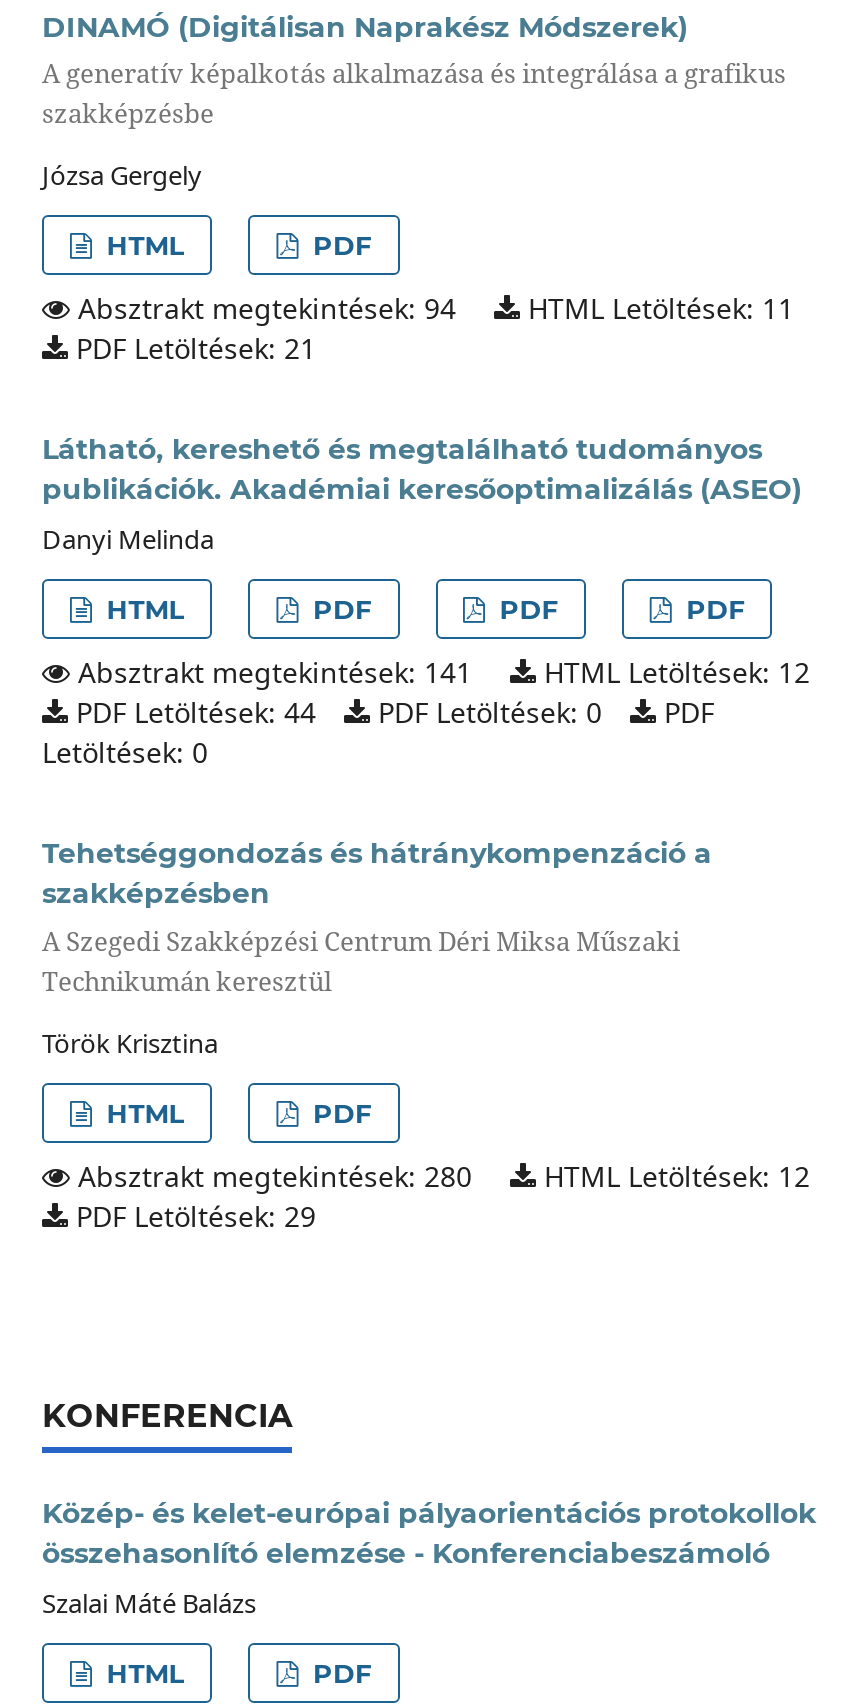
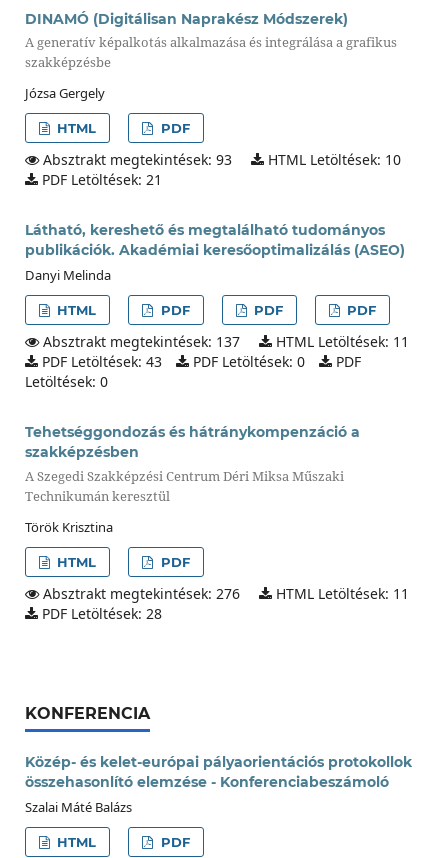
- Absztrakt megtekintések: 94
+ Absztrakt megtekintések: 93

- HTML Letöltések: 11
+ HTML Letöltések: 10

- Absztrakt megtekintések: 141
+ Absztrakt megtekintések: 137

- HTML Letöltések: 12
+ HTML Letöltések: 11

- PDF Letöltések: 44
+ PDF Letöltések: 43

- Absztrakt megtekintések: 280
+ Absztrakt megtekintések: 276

- HTML Letöltések: 12
+ HTML Letöltések: 11

- PDF Letöltések: 29
+ PDF Letöltések: 28
